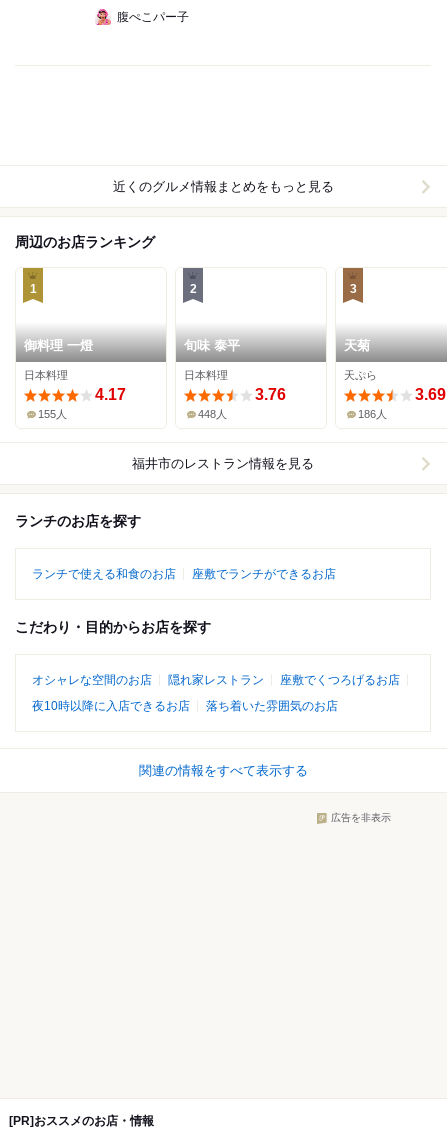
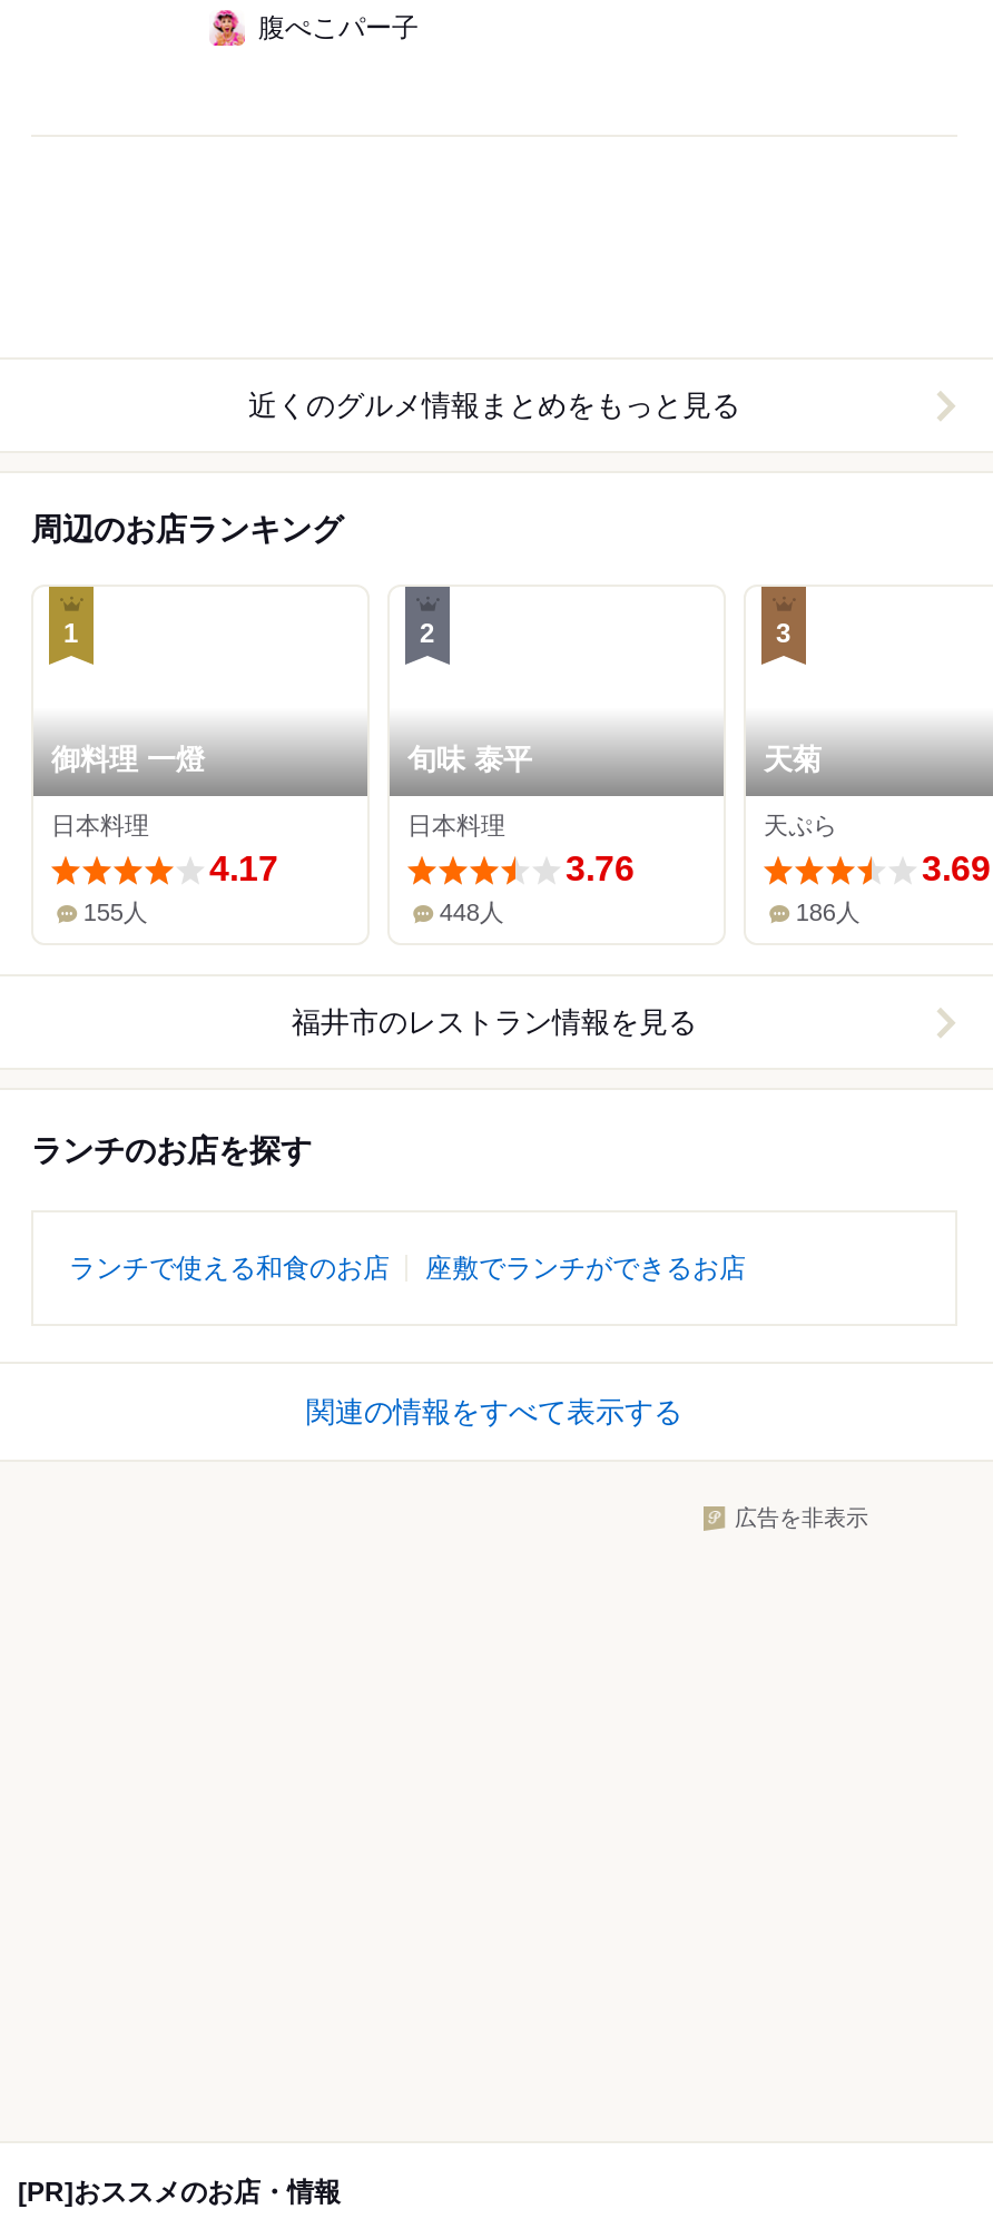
- こだわり・目的からお店を探す
- オシャレな空間のお店
- 隠れ家レストラン
- 座敷でくつろげるお店
- 夜10時以降に入店できるお店
- 落ち着いた雰囲気のお店
